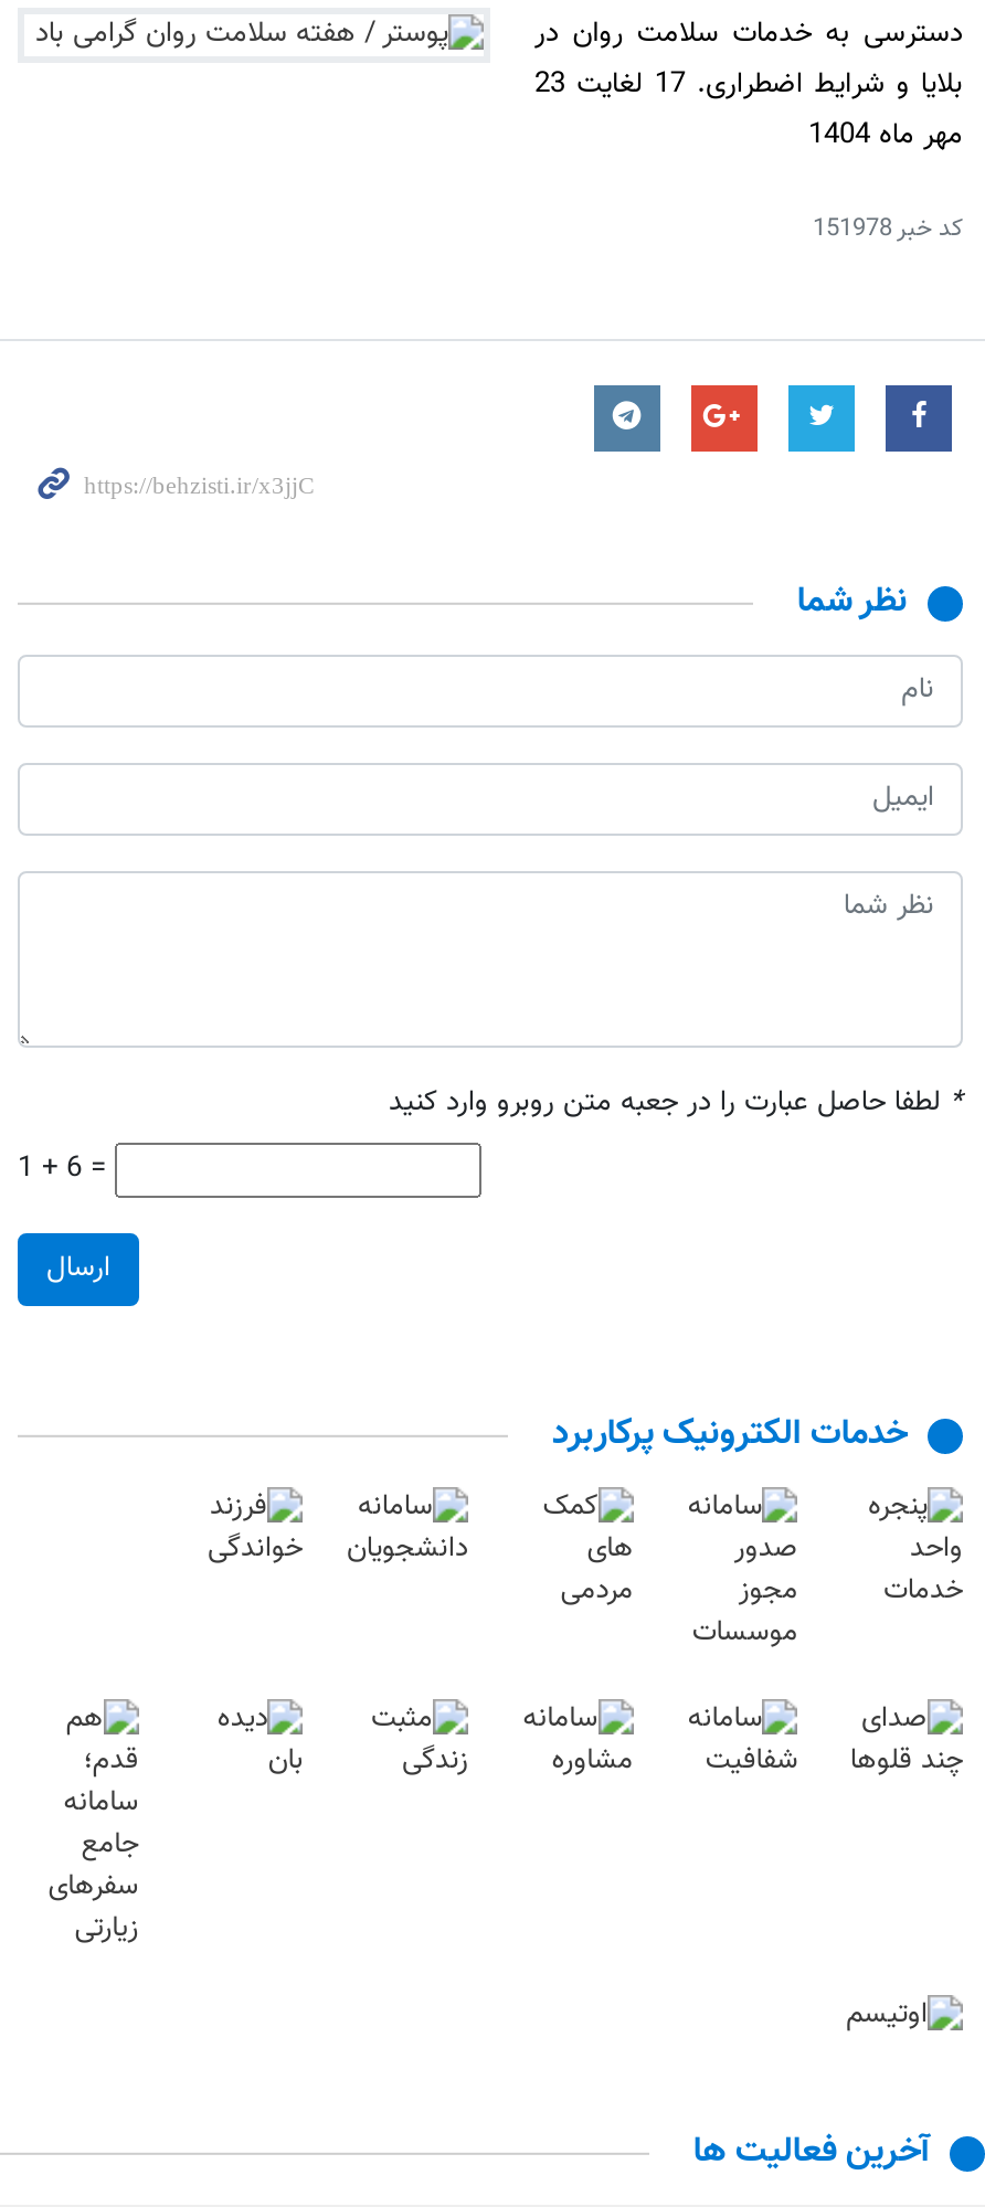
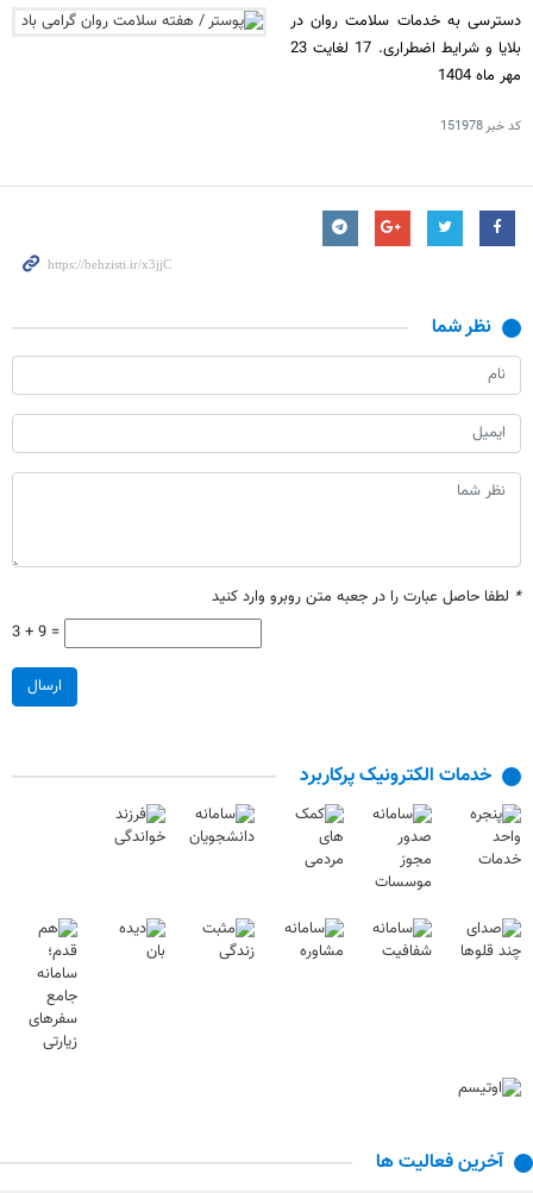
- 1 + 6 =
+ 3 + 9 =
